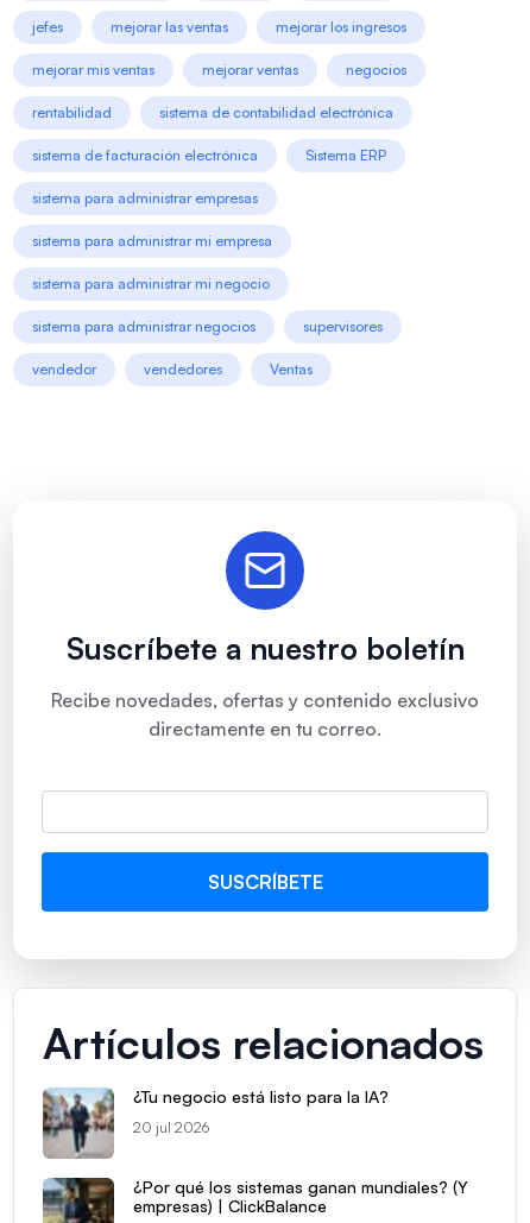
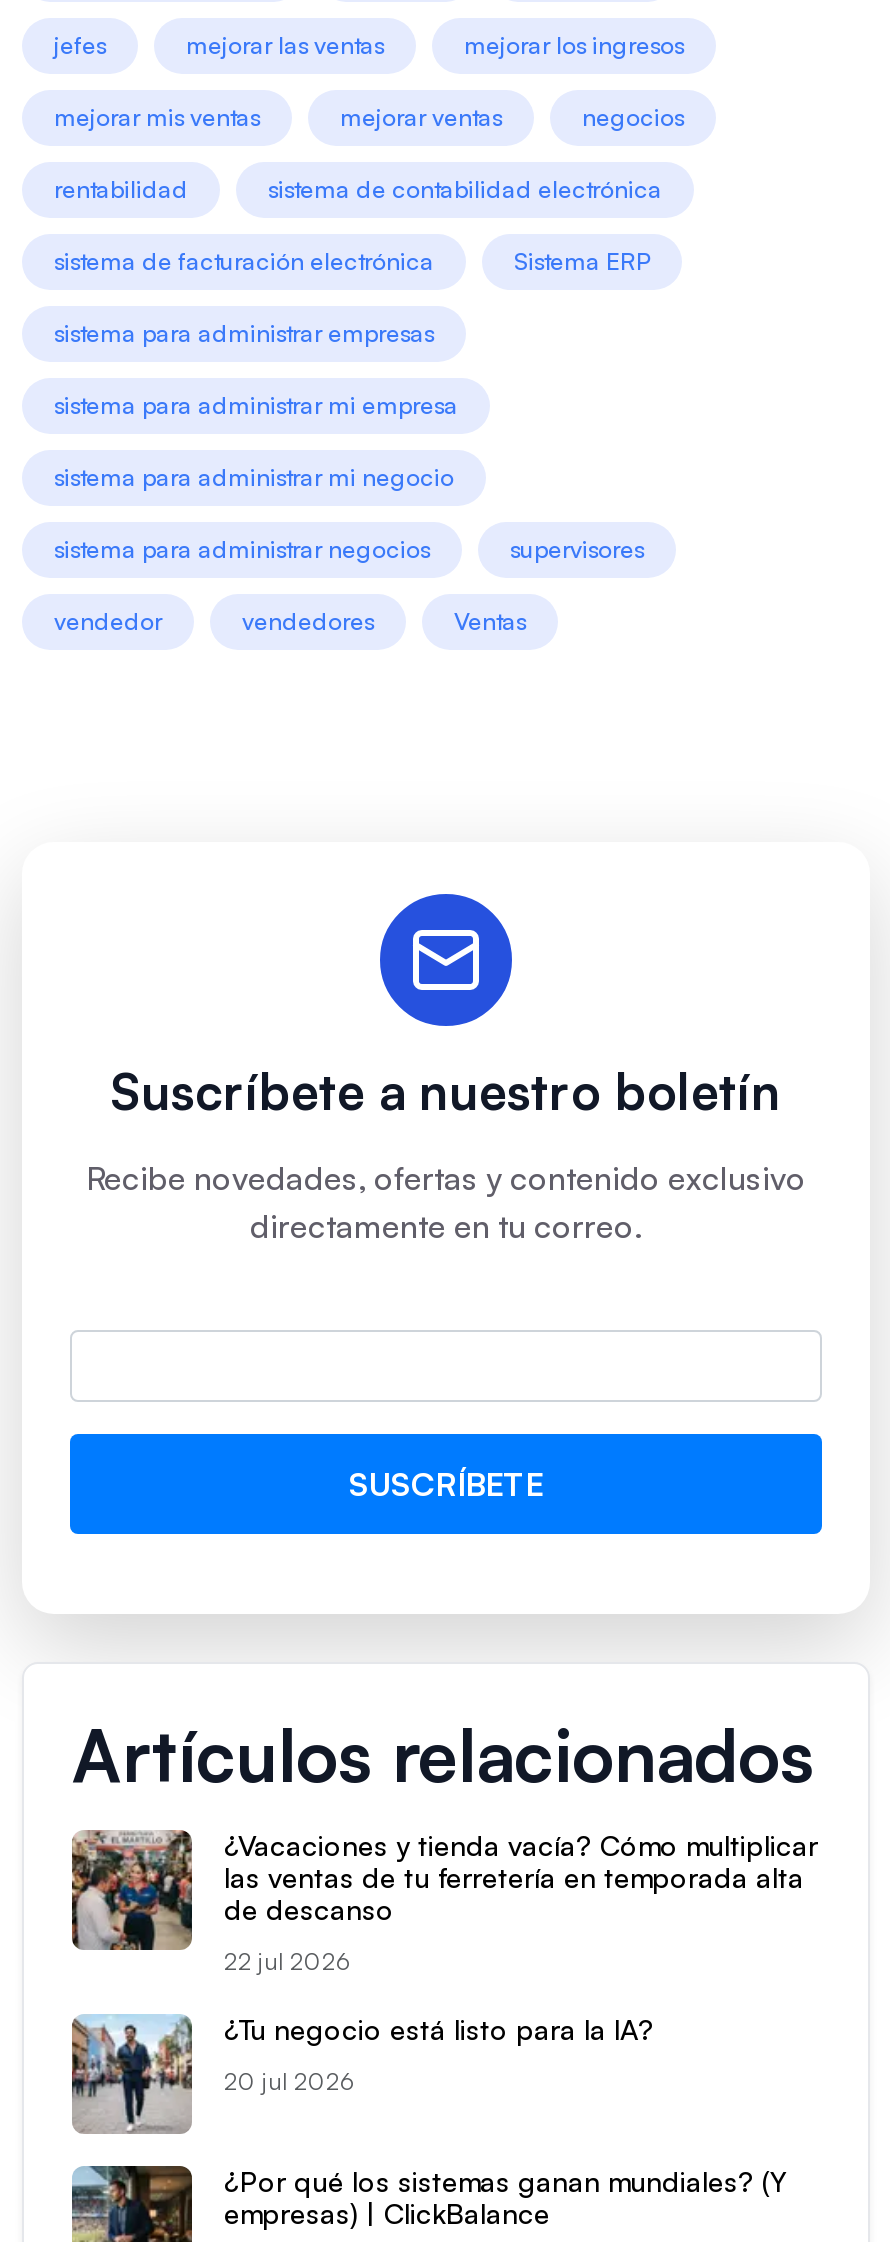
+ [image]
+ ¿Vacaciones y tienda vacía? Cómo multiplicar
+ las ventas de tu ferretería en temporada alta
+ de descanso
+ 22 jul 2026
